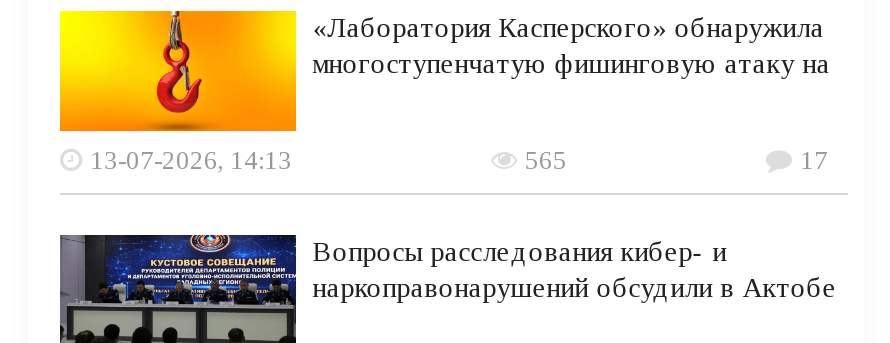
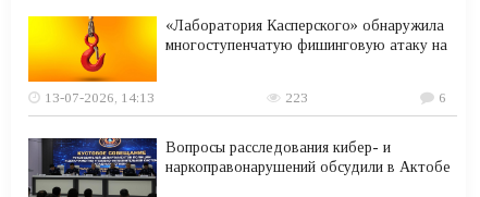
- 565
+ 223

- 17
+ 6
